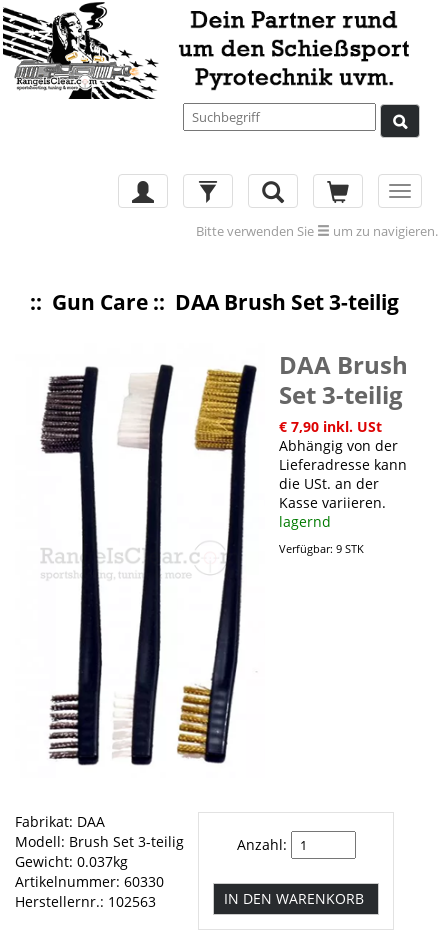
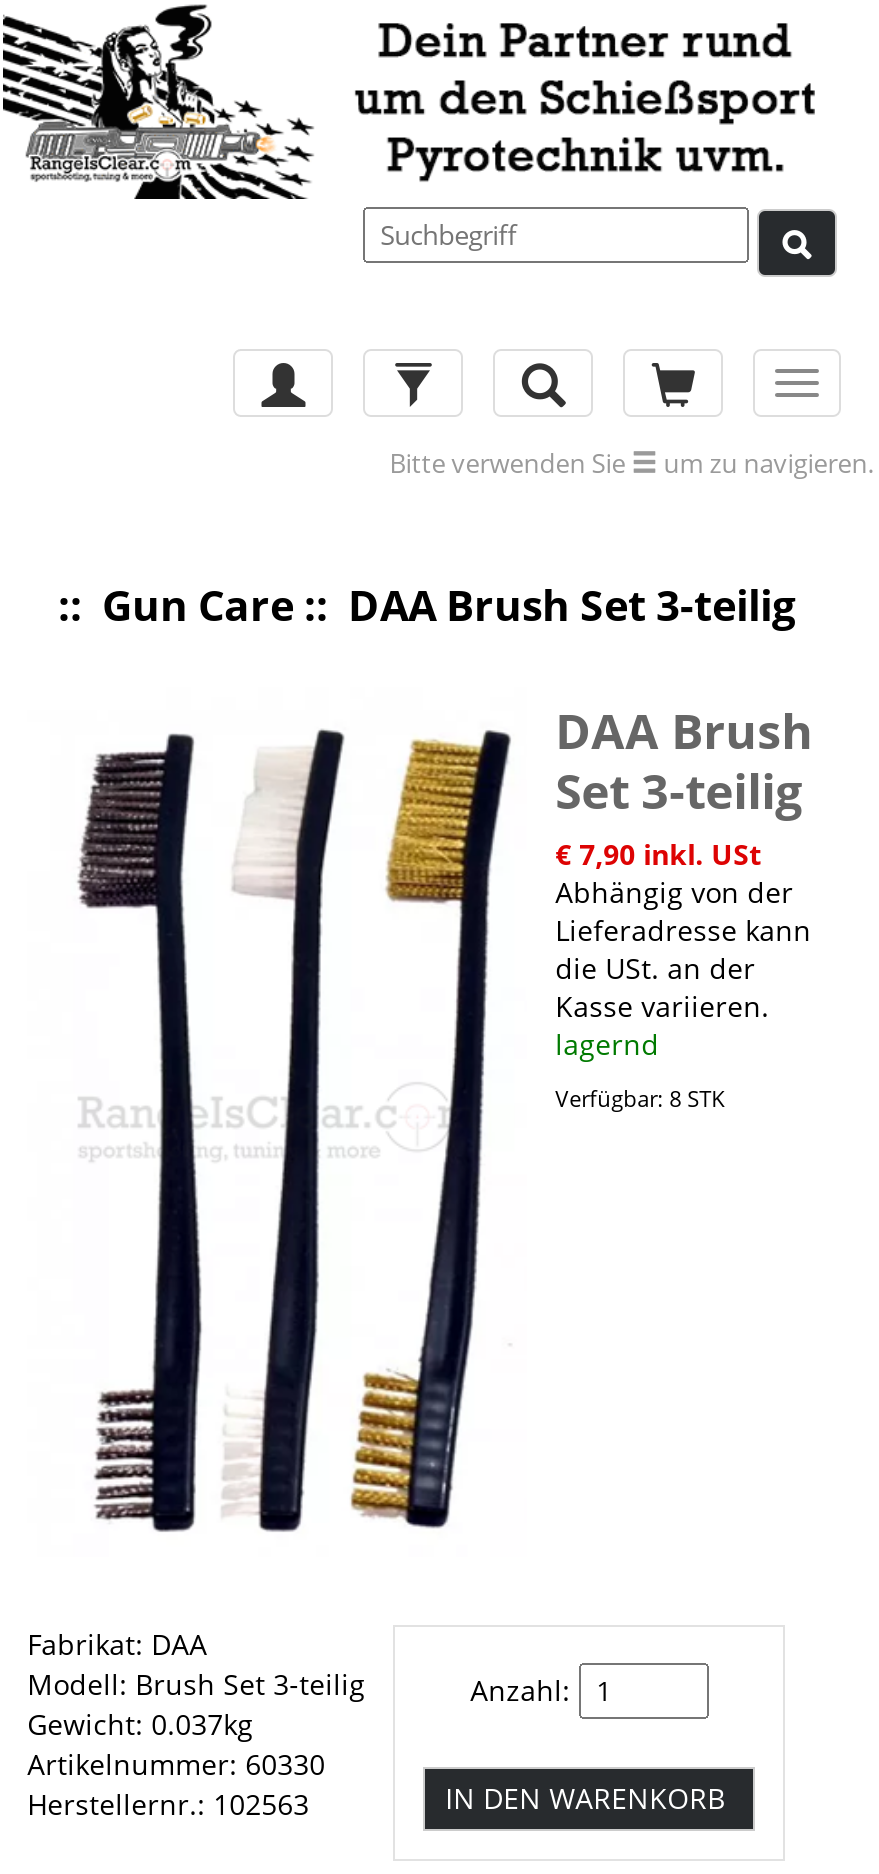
- Verfügbar: 9 STK
+ Verfügbar: 8 STK
